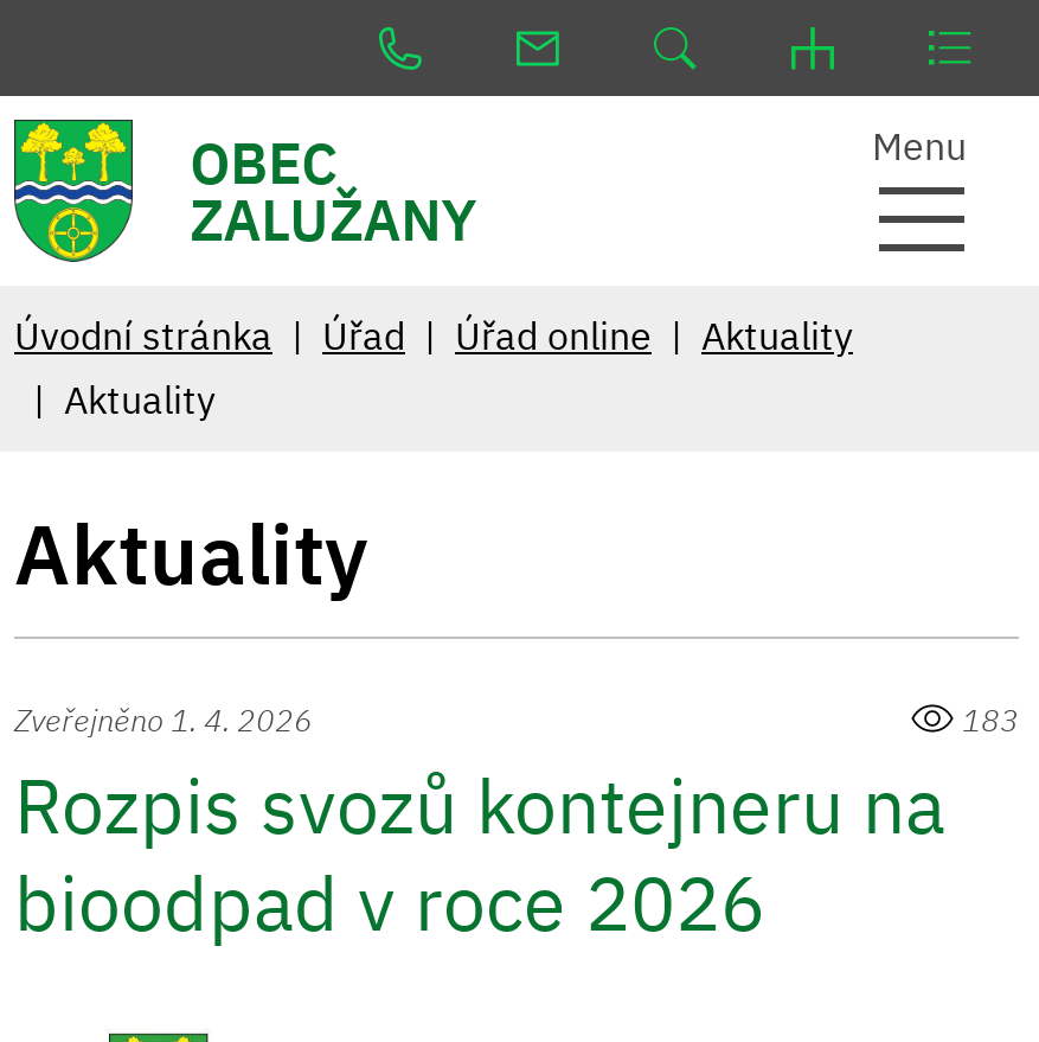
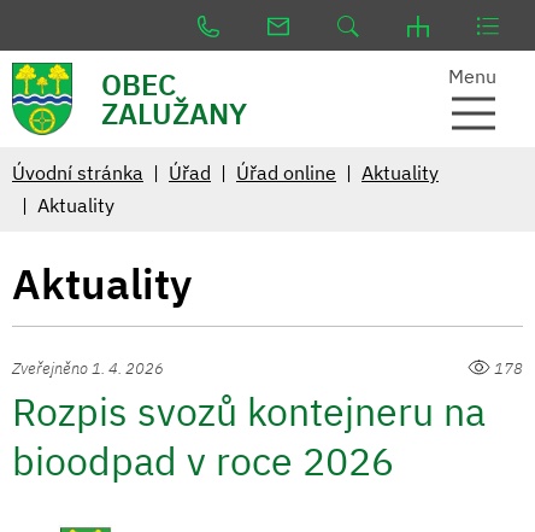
- 183
+ 178
